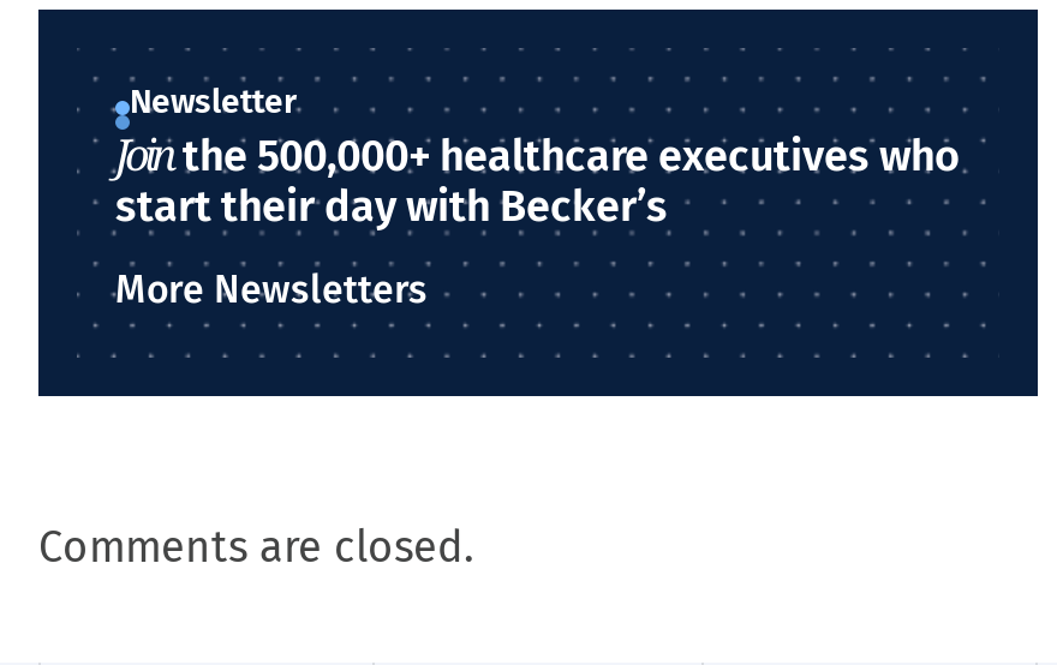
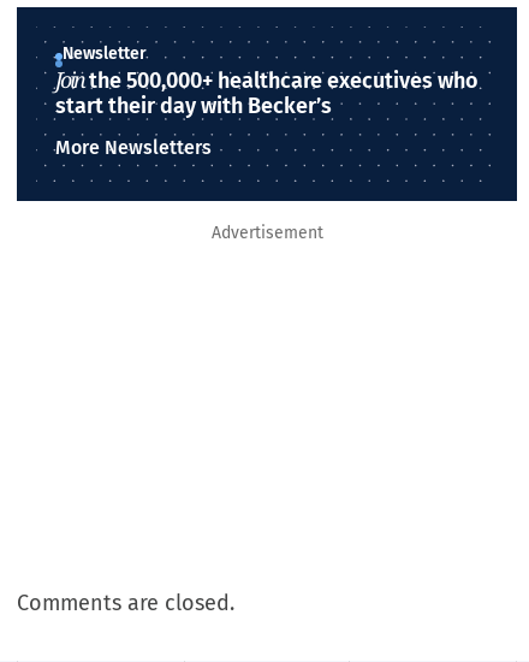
+ Advertisement
